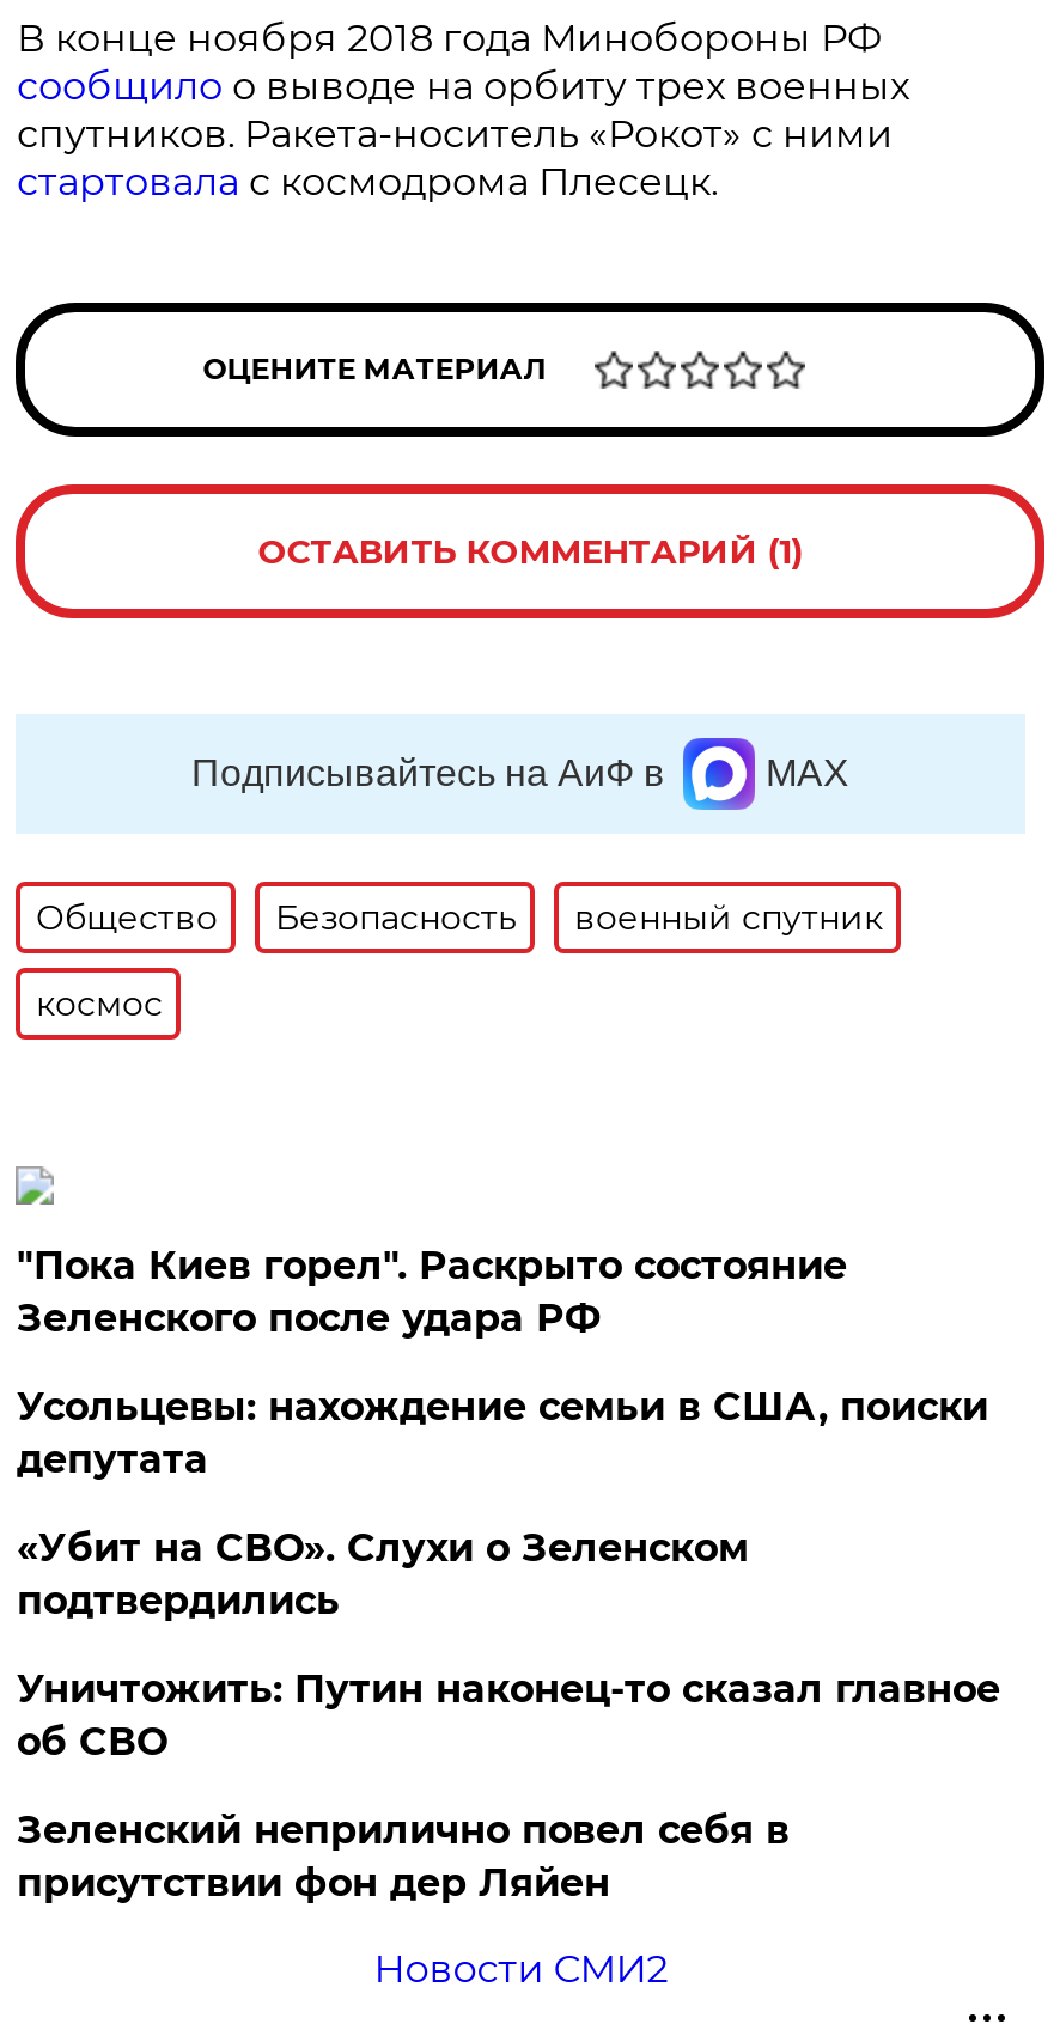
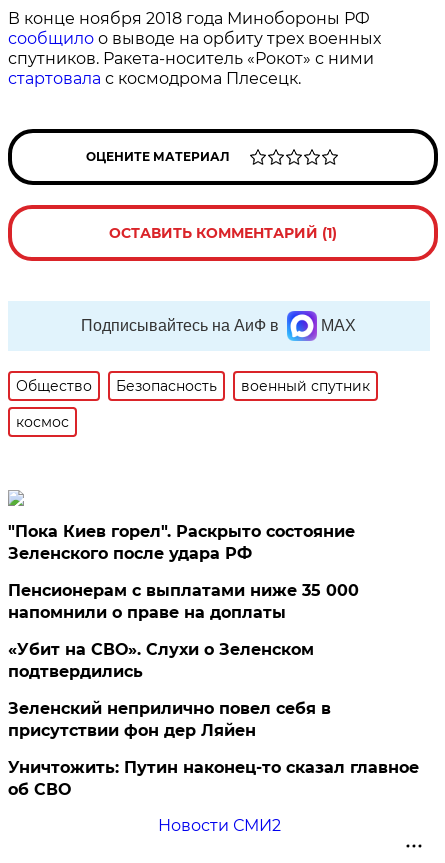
- Усольцевы: нахождение семьи в США, поиски
- депутата
+ Пенсионерам с выплатами ниже 35 000
+ напомнили о праве на доплаты

moved down: Уничтожить: Путин наконец-то сказал главное | об СВО

moved up: Зеленский неприлично повел cебя в | присутствии фон дер Ляйен
